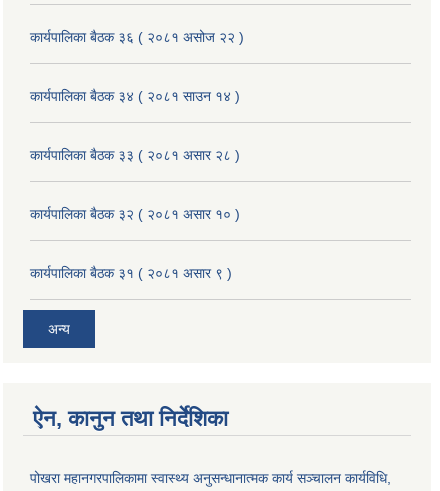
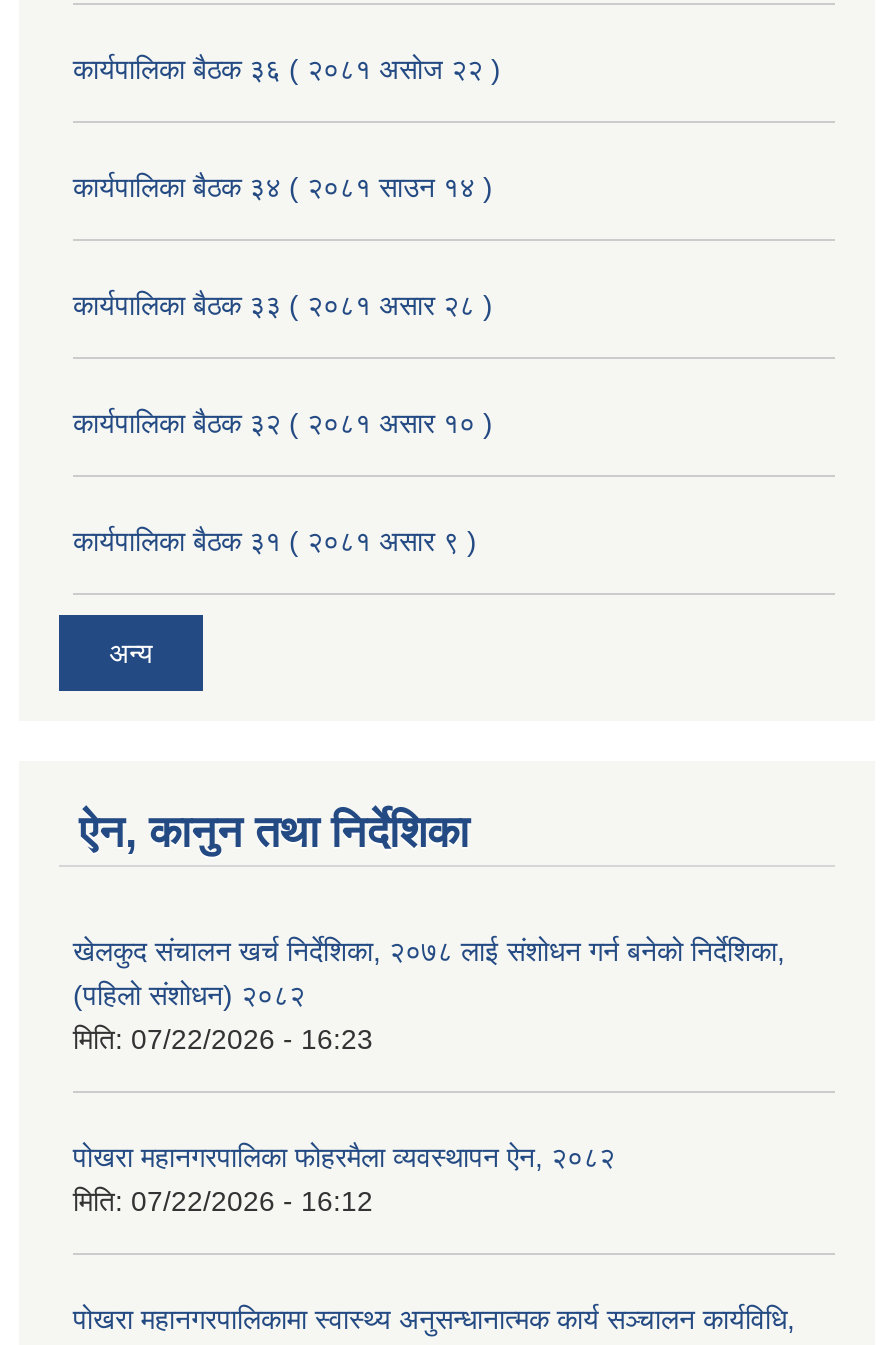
+ खेलकुद संचालन खर्च निर्देशिका, २०७८ लाई संशोधन गर्न बनेको निर्देशिका,
+ (पहिलो संशोधन) २०८२
+ मिति: 07/22/2026 - 16:23

+ पोखरा महानगरपालिका फोहरमैला व्यवस्थापन ऐन, २०८२
+ मिति: 07/22/2026 - 16:12
